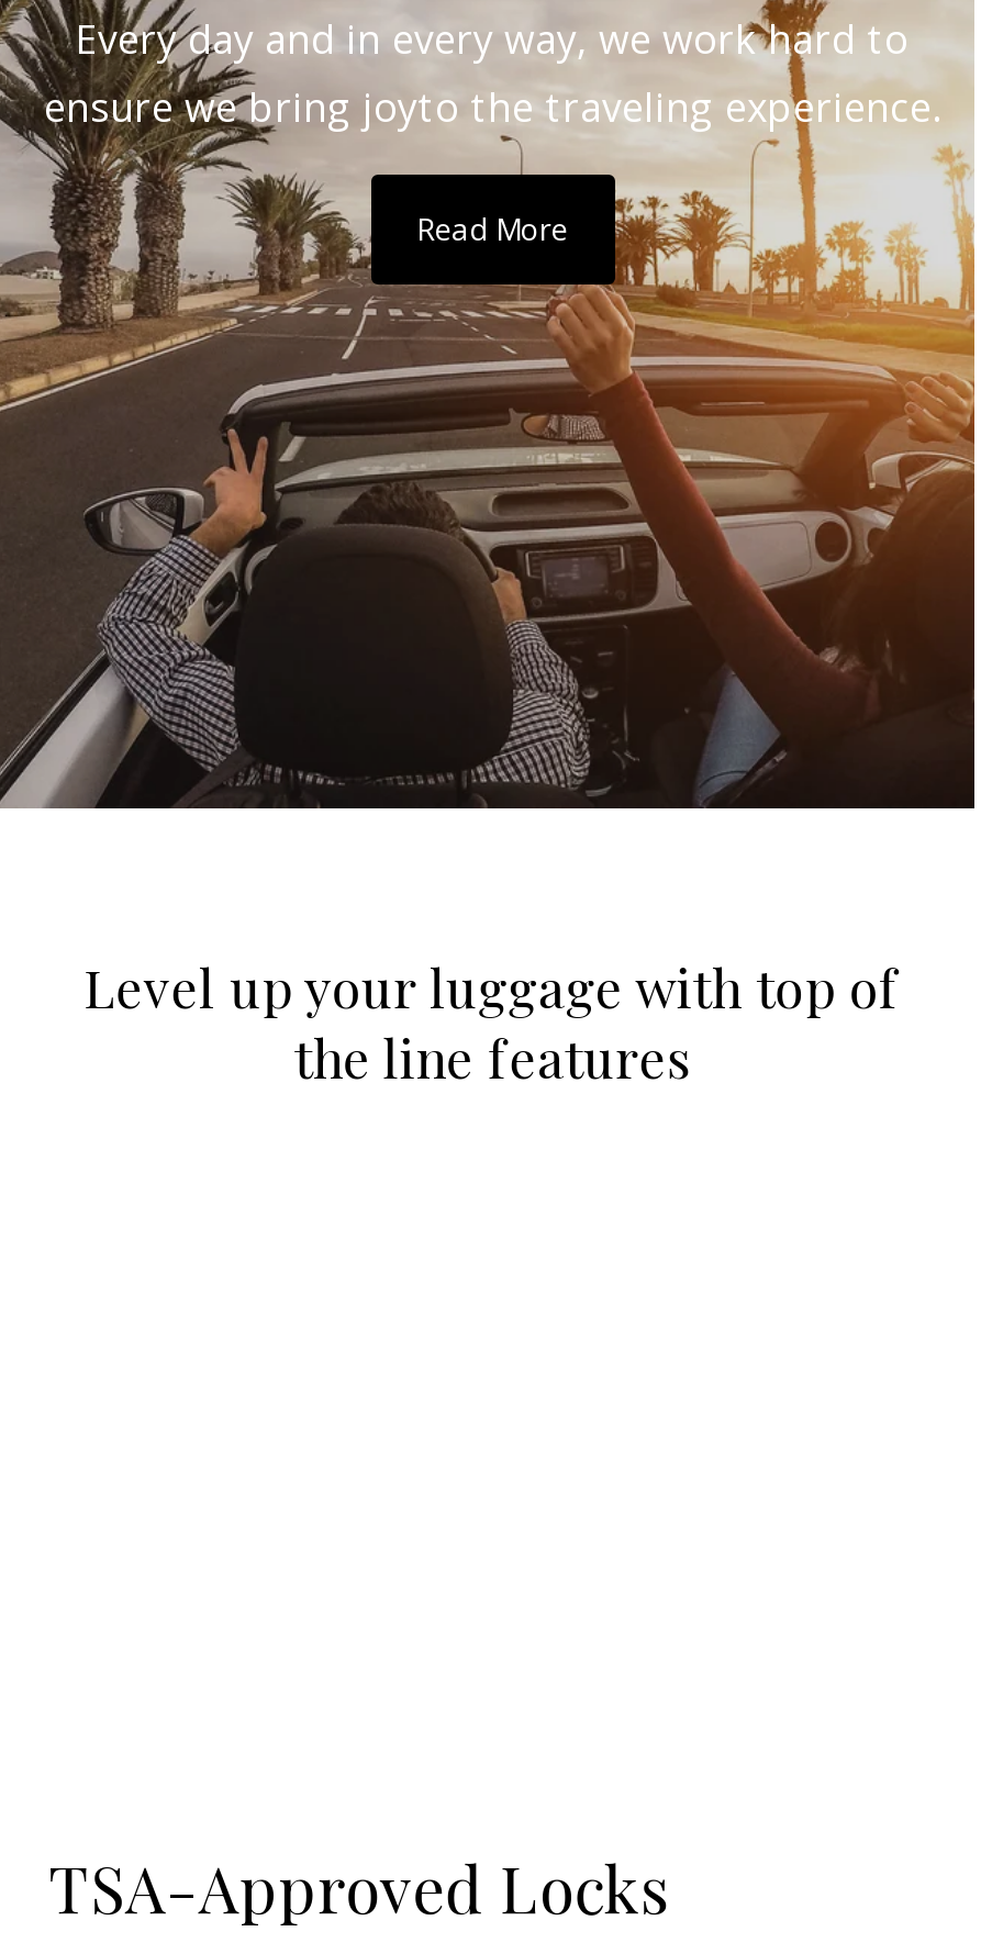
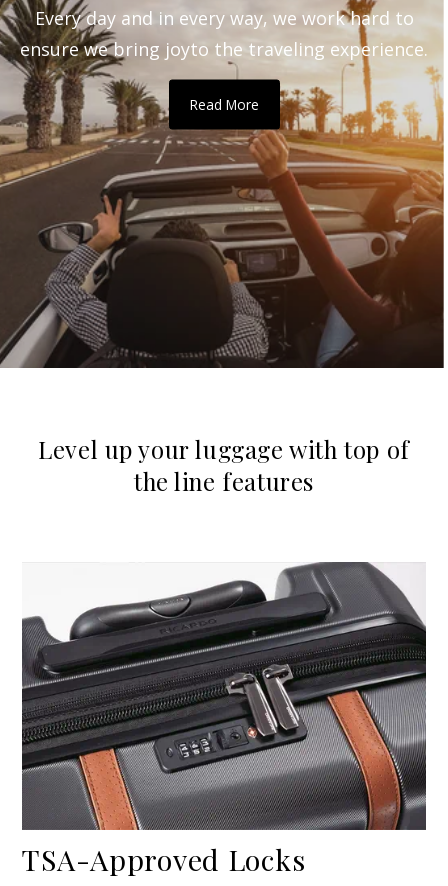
+ [image]
